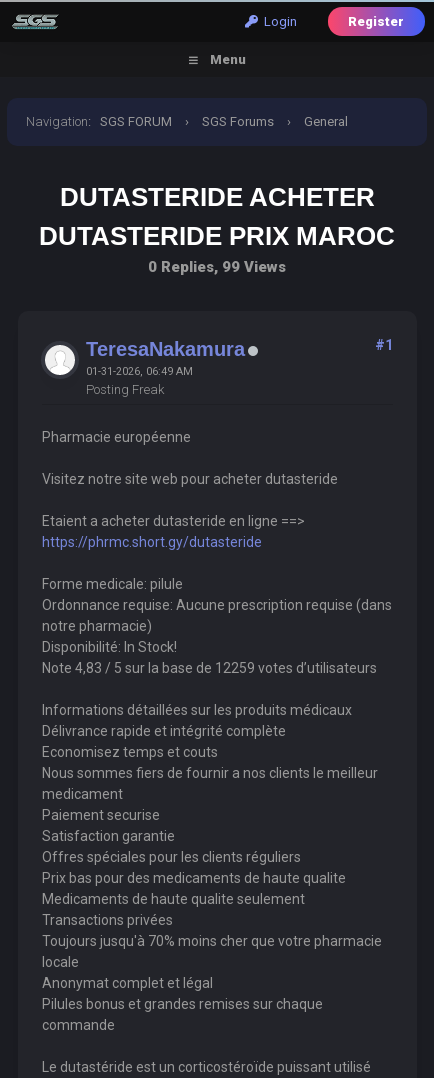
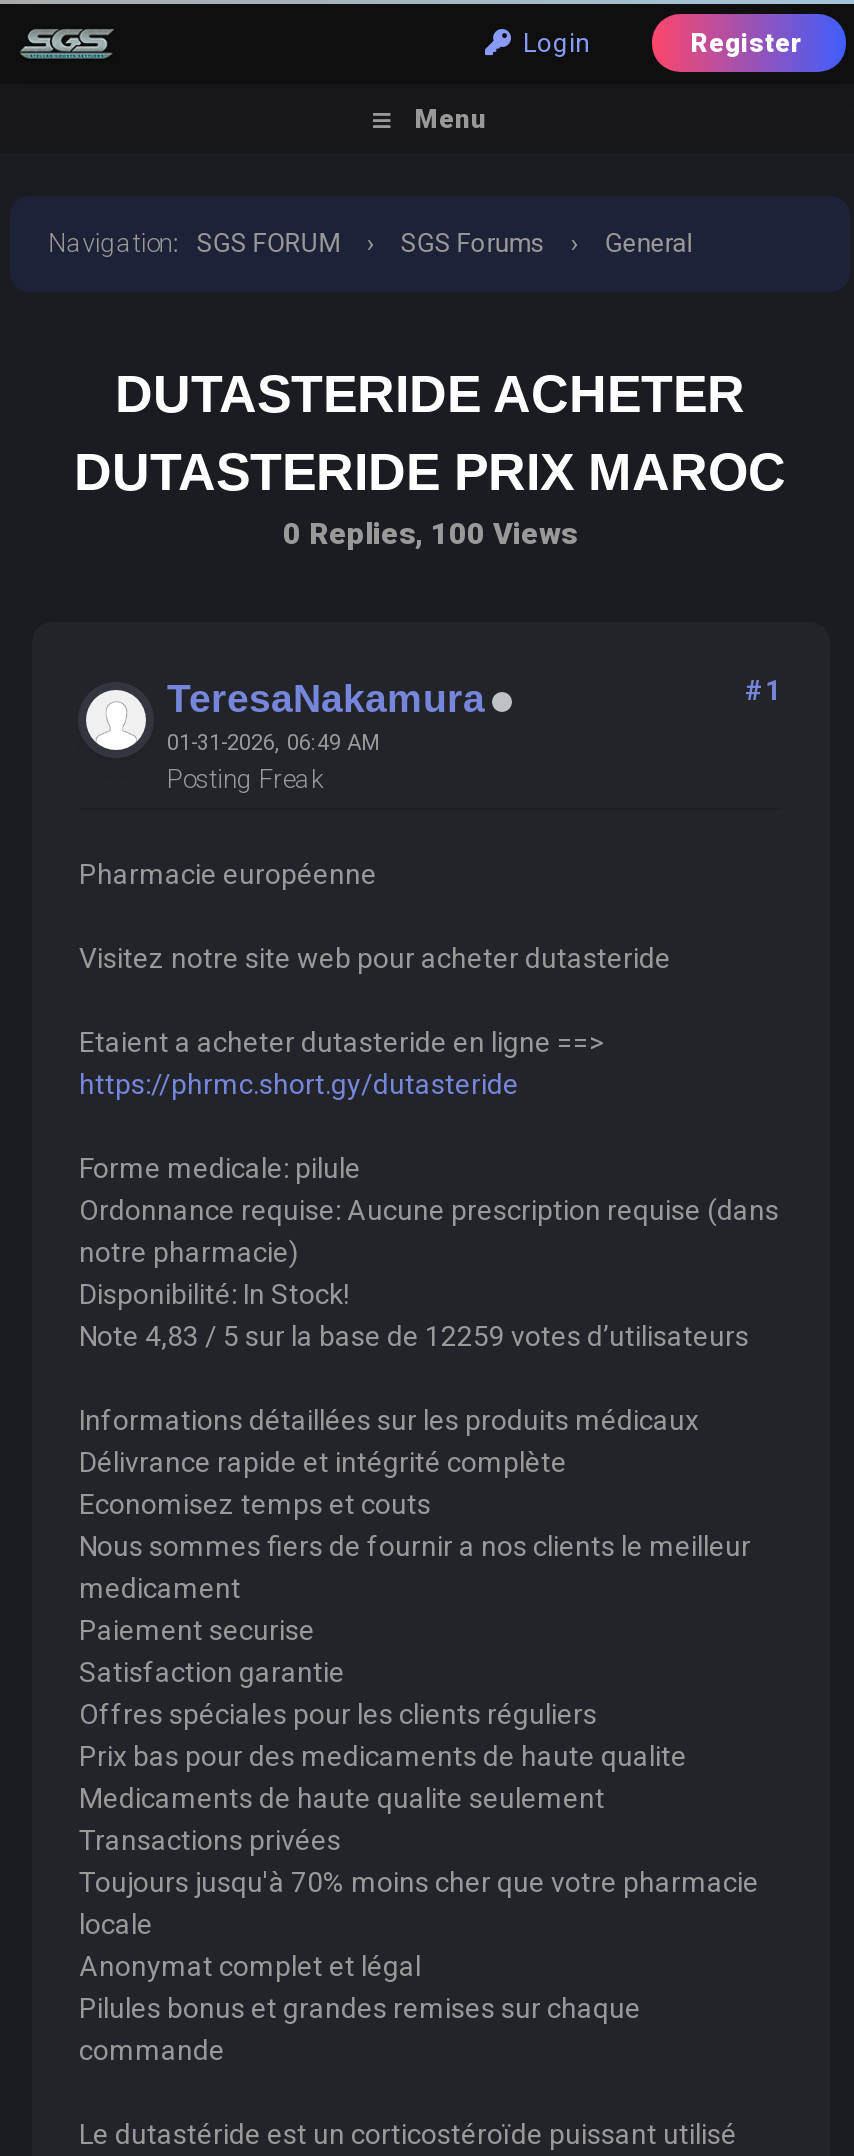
- 0 Replies, 99 Views
+ 0 Replies, 100 Views
